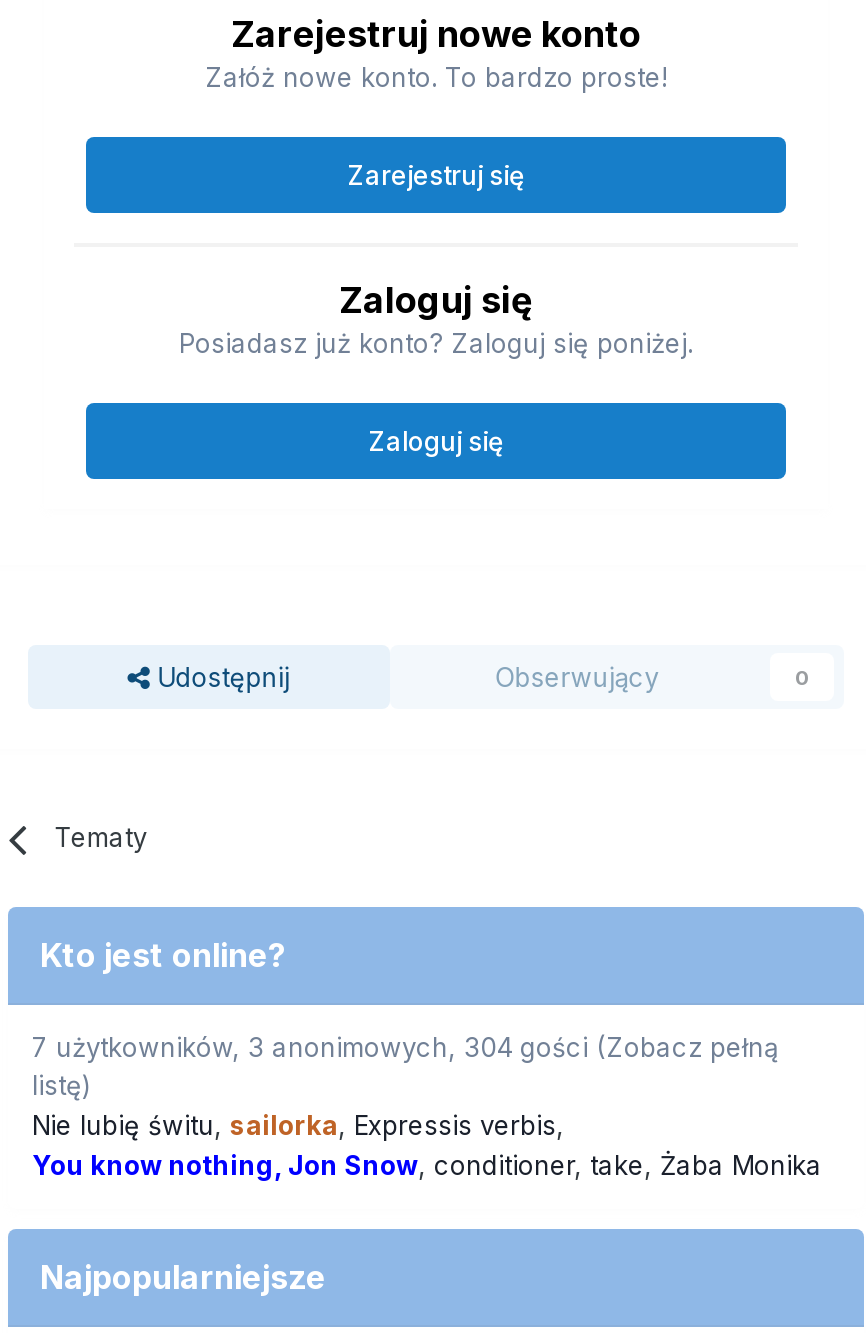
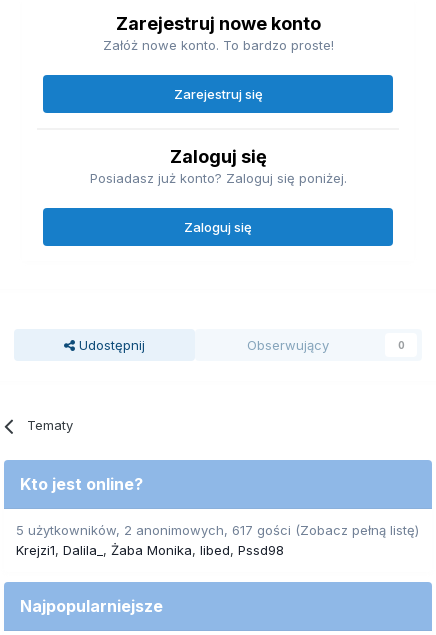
- 7 użytkowników, 3 anonimowych, 304 gości (Zobacz pełną
- listę)
- Nie lubię świtu sailorka Expressis verbis
- You know nothing, Jon Snow conditioner take Żaba Monika
+ 5 użytkowników, 2 anonimowych, 617 gości (Zobacz pełną listę)
+ Krejzi1 Dalila_ Żaba Monika libed Pssd98
